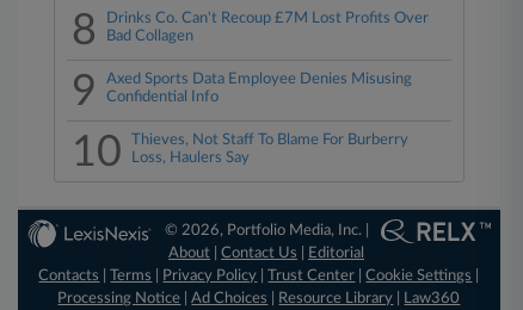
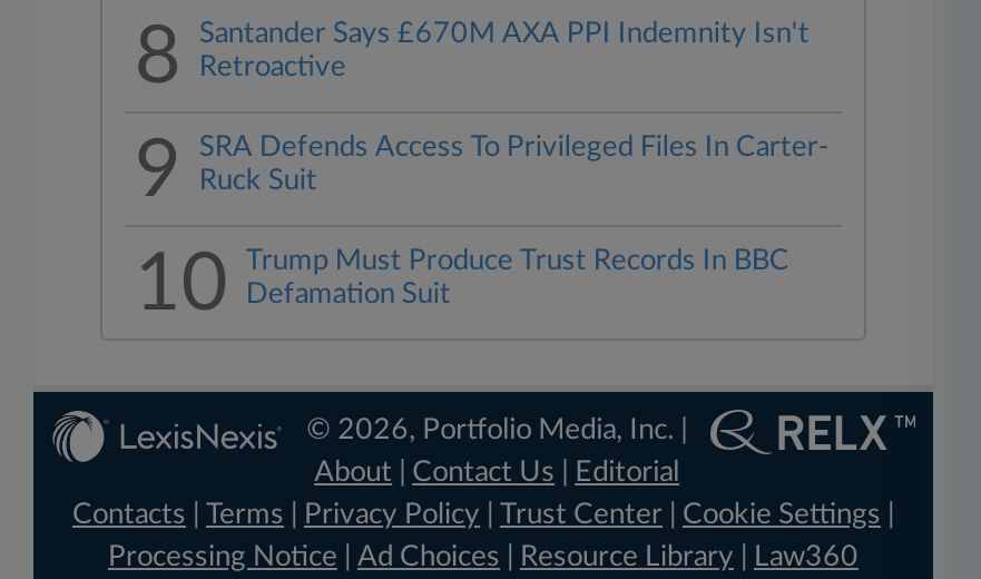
- Drinks Co. Can't Recoup £7M Lost Profits Over
- Bad Collagen
+ Santander Says £670M AXA PPI Indemnity Isn't
+ Retroactive

- Axed Sports Data Employee Denies Misusing
- Confidential Info
+ SRA Defends Access To Privileged Files In Carter-
+ Ruck Suit

- Thieves, Not Staff To Blame For Burberry
- Loss, Haulers Say
+ Trump Must Produce Trust Records In BBC
+ Defamation Suit
